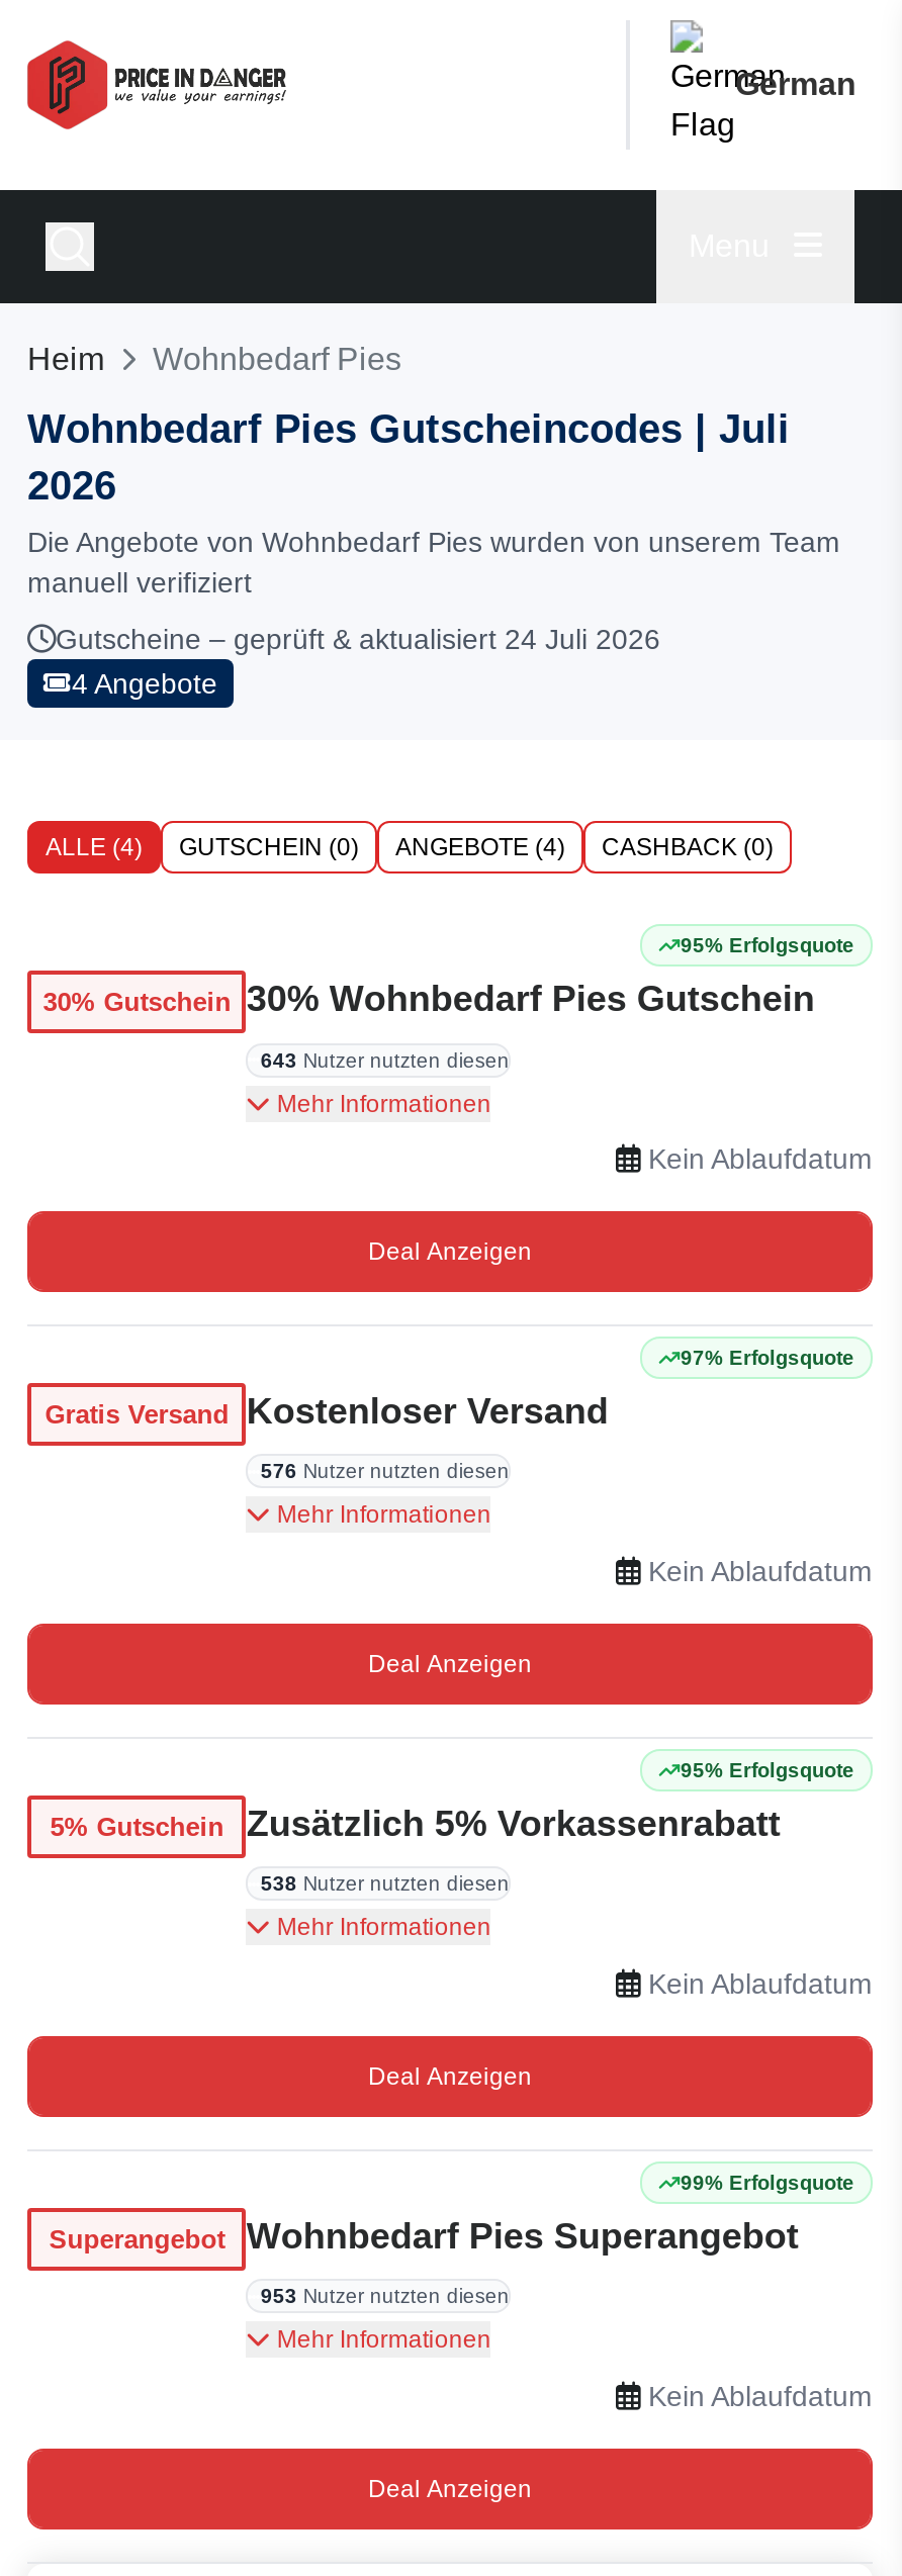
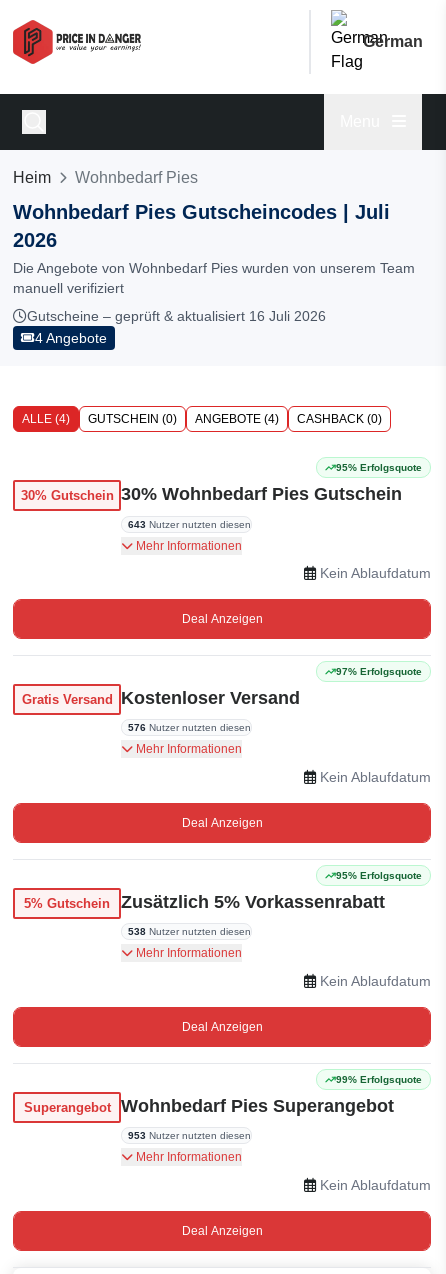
- Gutscheine – geprüft & aktualisiert 24 Juli 2026
+ Gutscheine – geprüft & aktualisiert 16 Juli 2026
